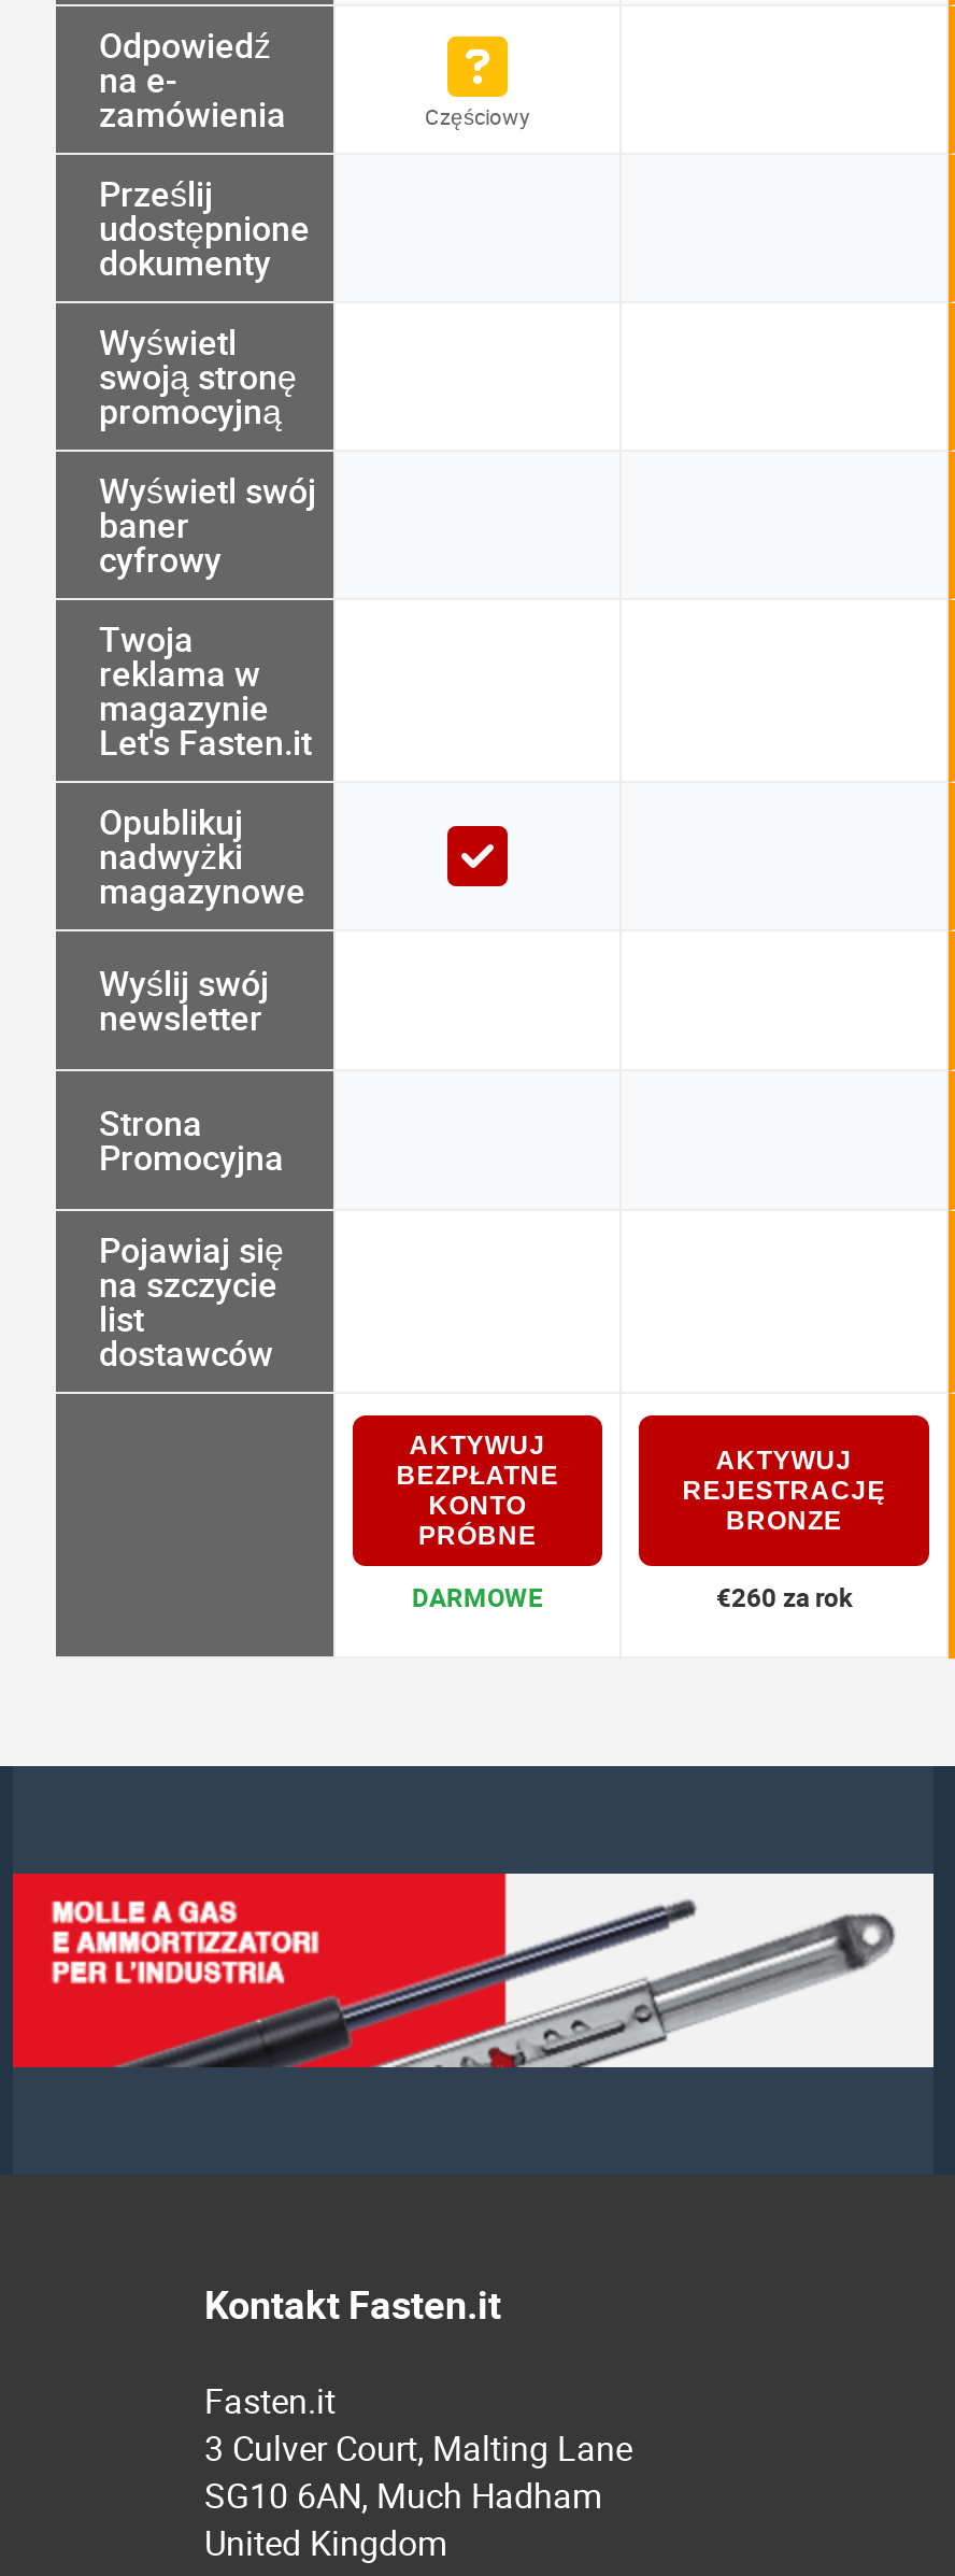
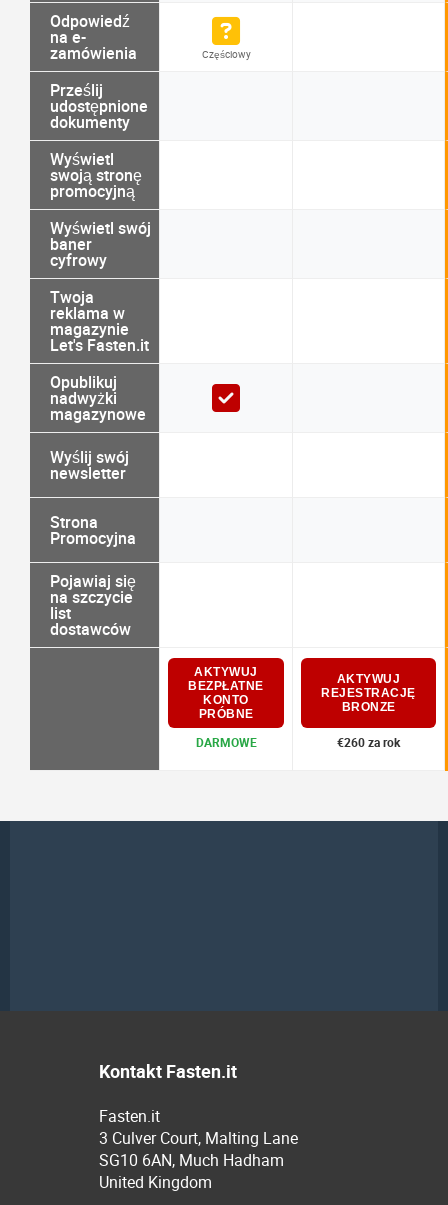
- [image]
